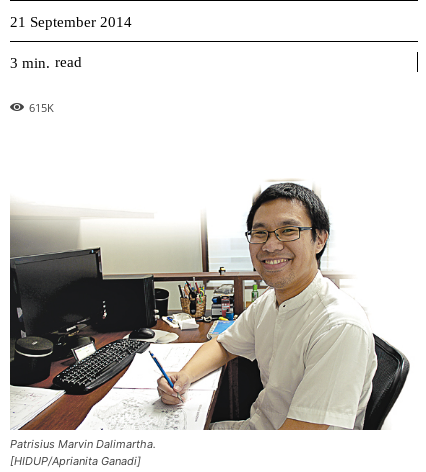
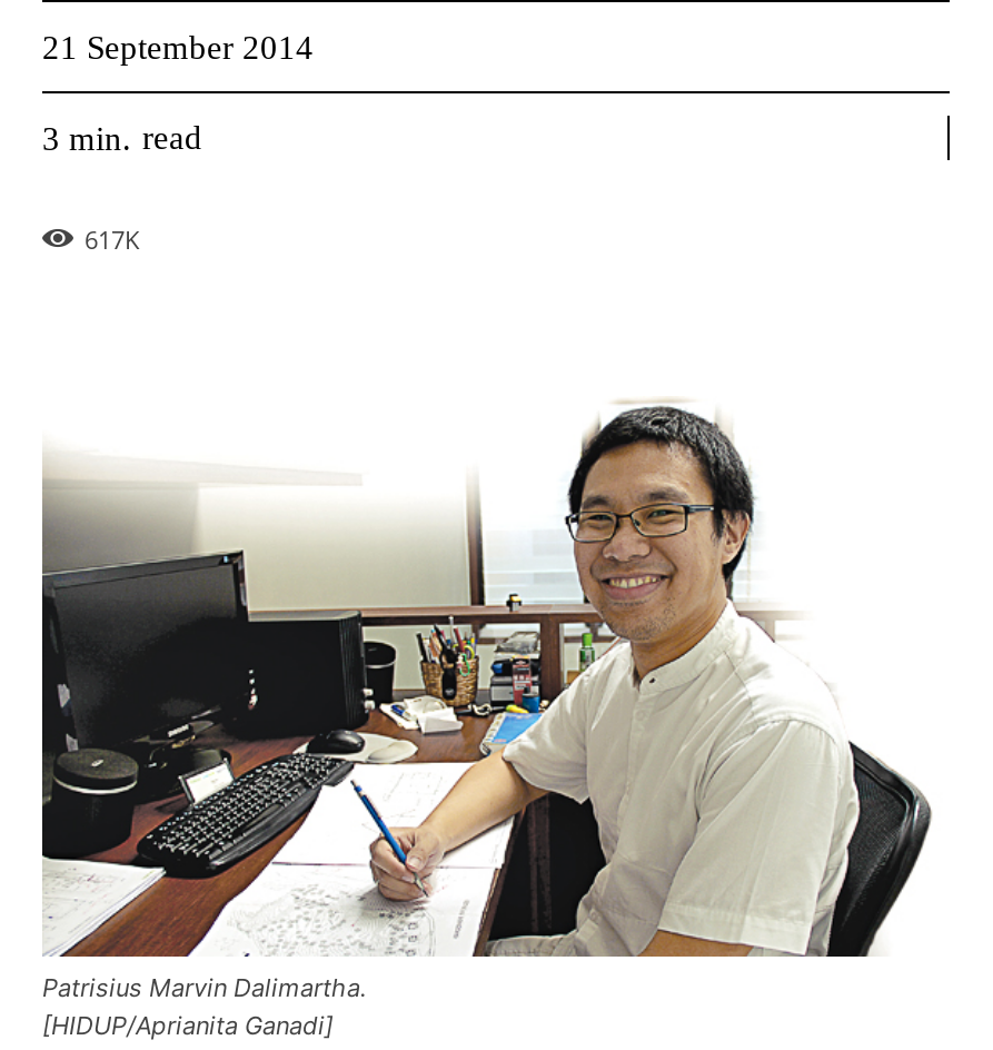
- 615K
+ 617K
